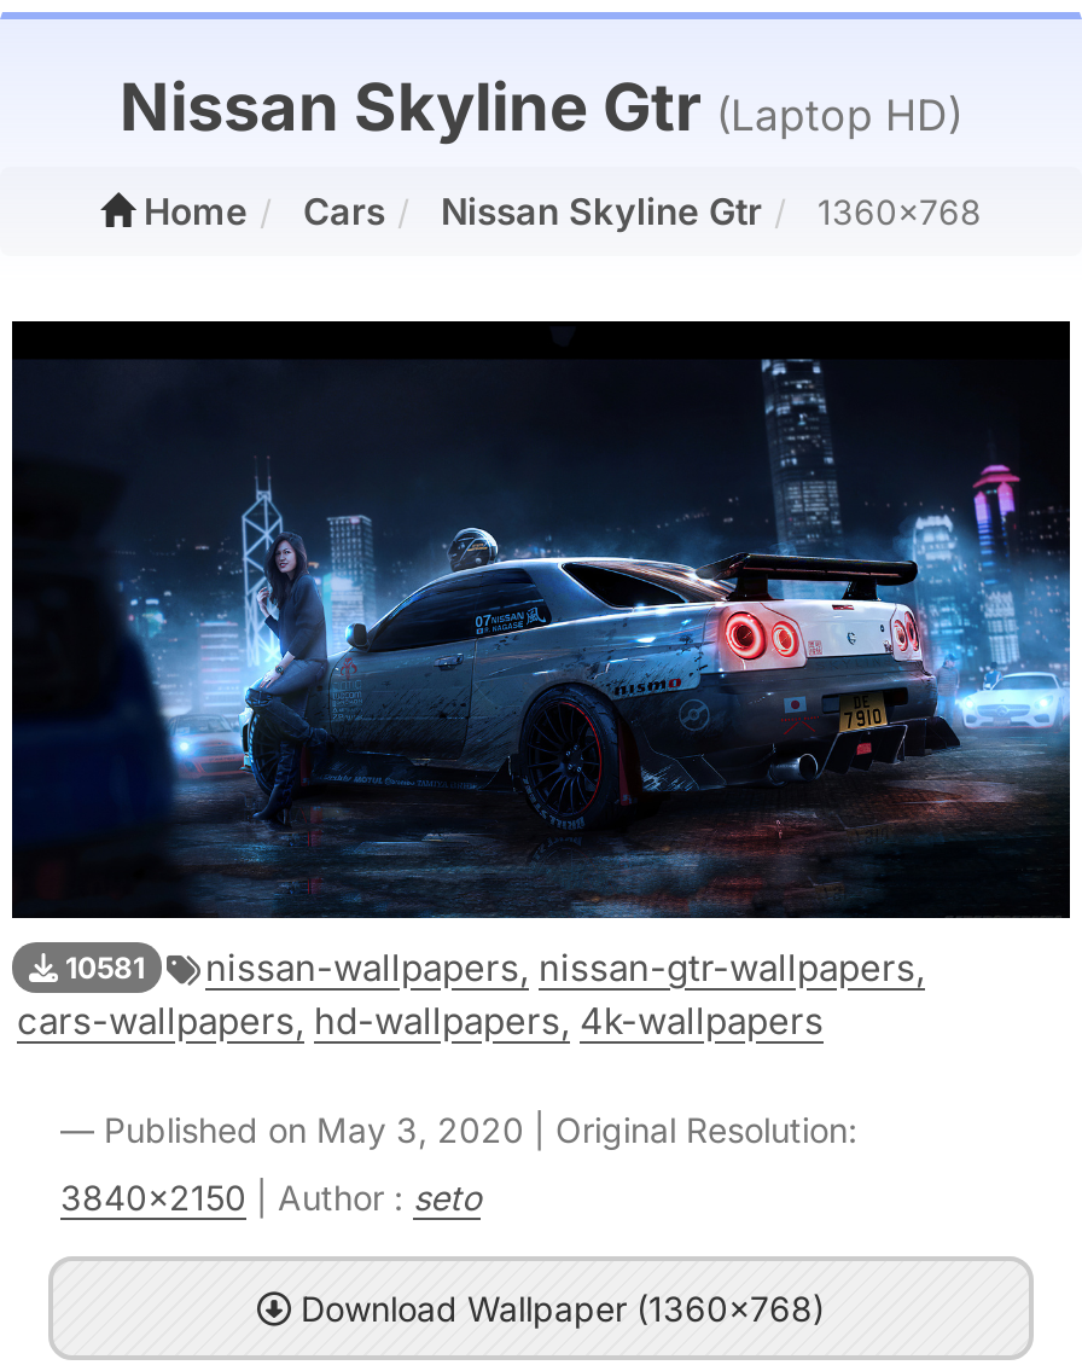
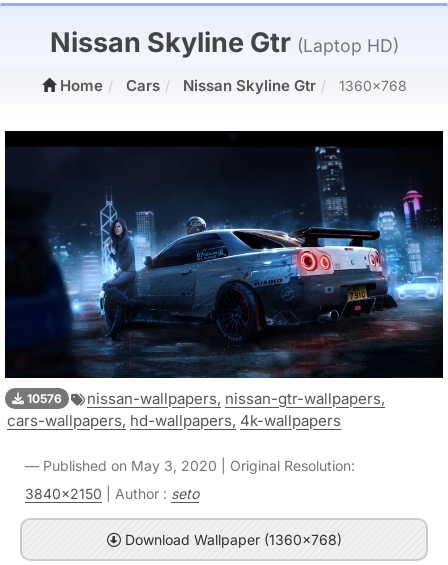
- 10581 nissan-wallpapers, nissan-gtr-wallpapers,
+ 10576 nissan-wallpapers, nissan-gtr-wallpapers,
